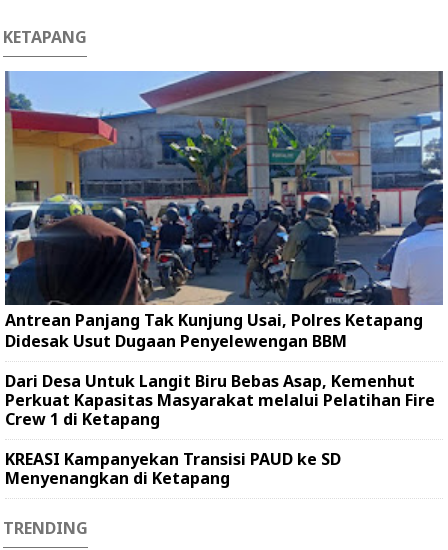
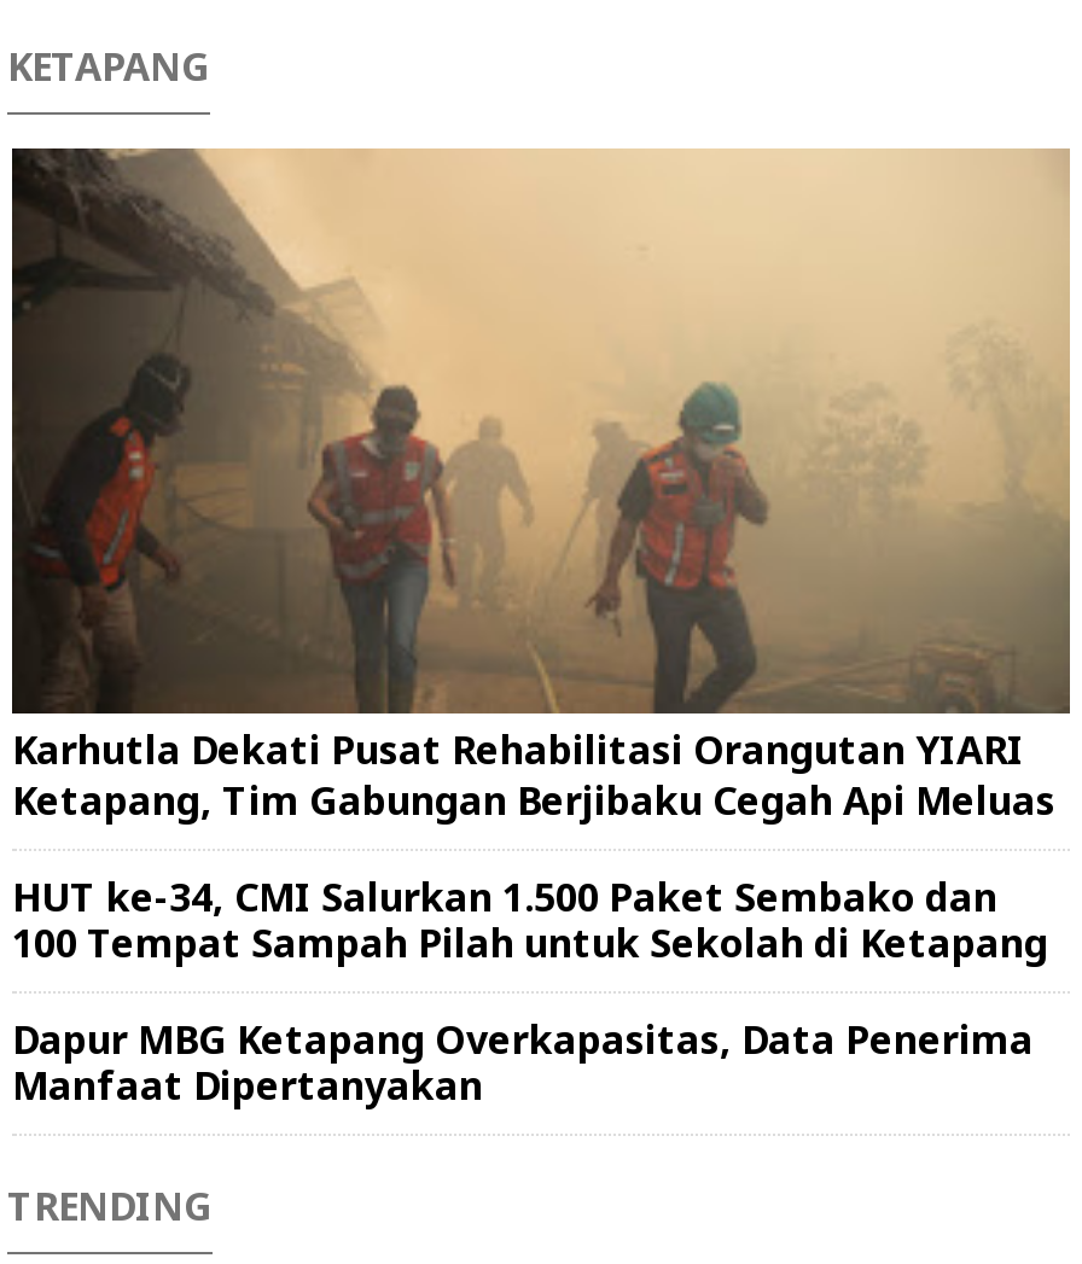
- [image]
- Antrean Panjang Tak Kunjung Usai, Polres Ketapang
- Didesak Usut Dugaan Penyelewengan BBM
+ [image]
+ Karhutla Dekati Pusat Rehabilitasi Orangutan YIARI
+ Ketapang, Tim Gabungan Berjibaku Cegah Api Meluas

- Dari Desa Untuk Langit Biru Bebas Asap, Kemenhut
- Perkuat Kapasitas Masyarakat melalui Pelatihan Fire
- Crew 1 di Ketapang
+ HUT ke-34, CMI Salurkan 1.500 Paket Sembako dan
+ 100 Tempat Sampah Pilah untuk Sekolah di Ketapang

- KREASI Kampanyekan Transisi PAUD ke SD
- Menyenangkan di Ketapang
+ Dapur MBG Ketapang Overkapasitas, Data Penerima
+ Manfaat Dipertanyakan
